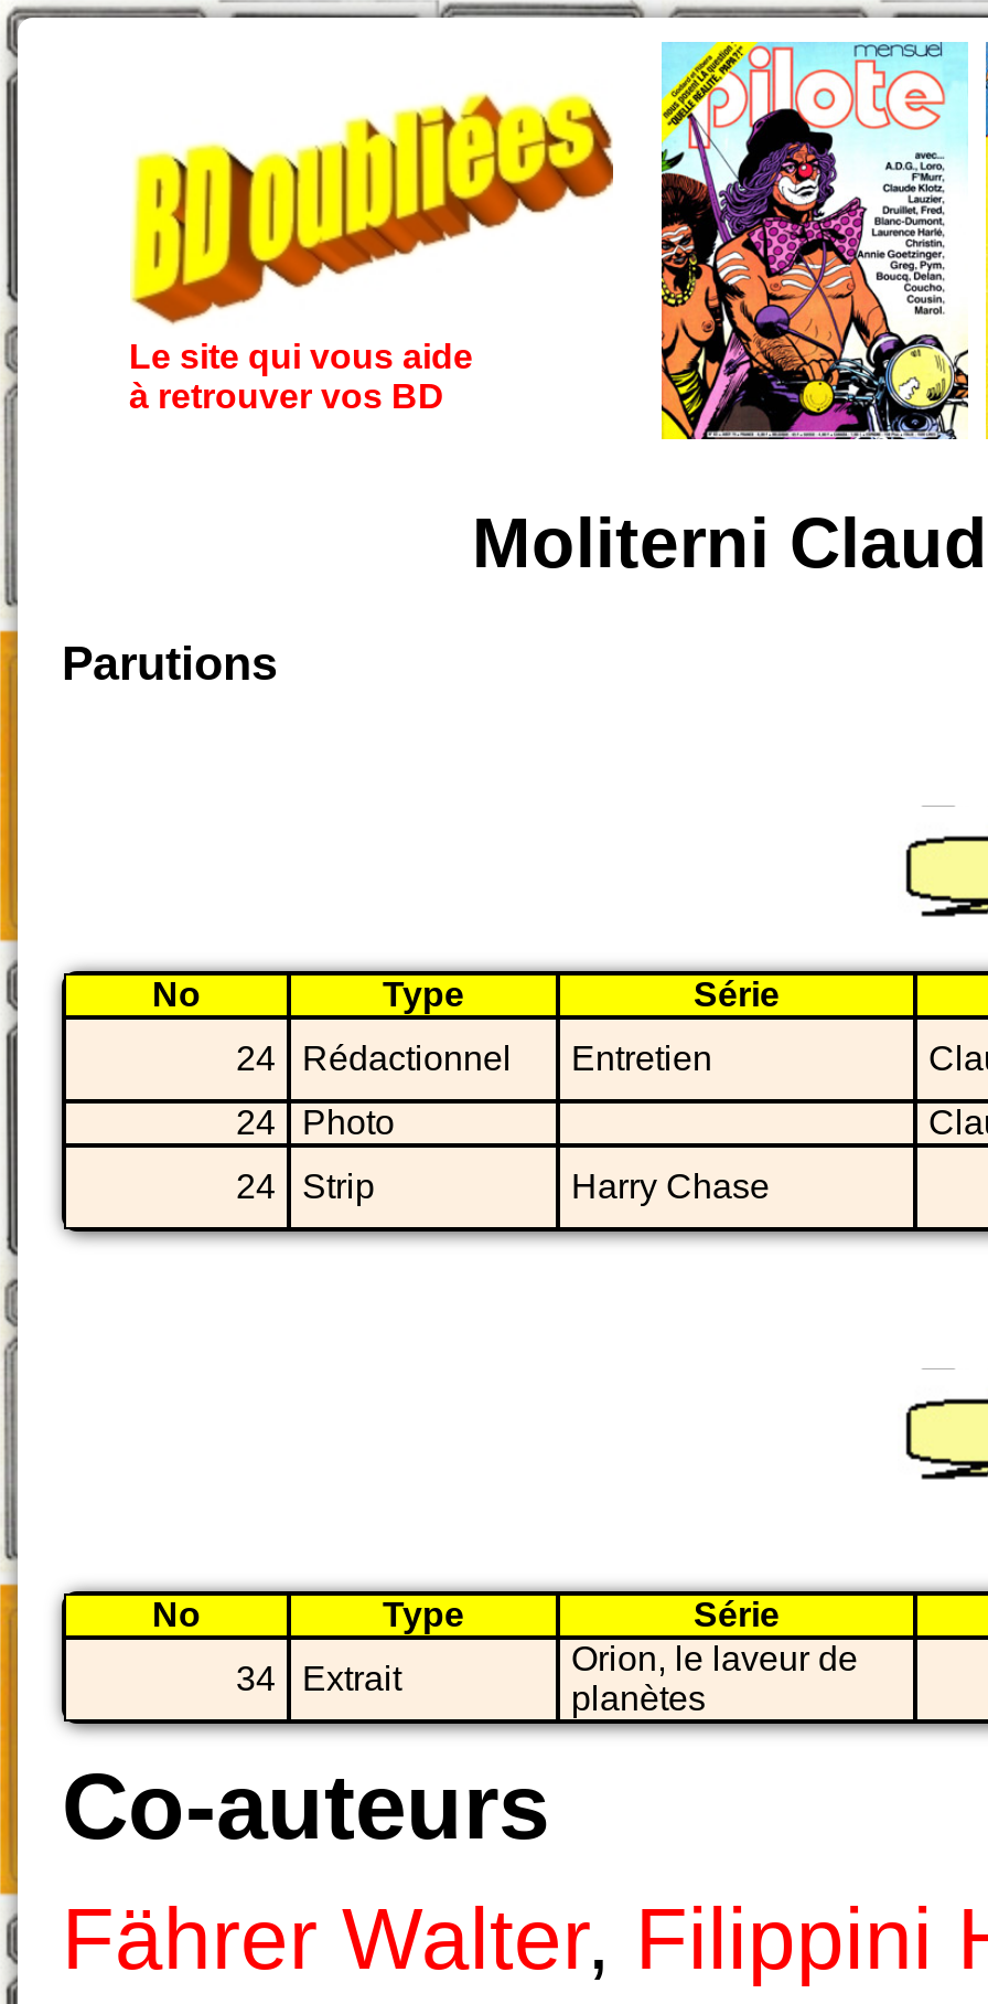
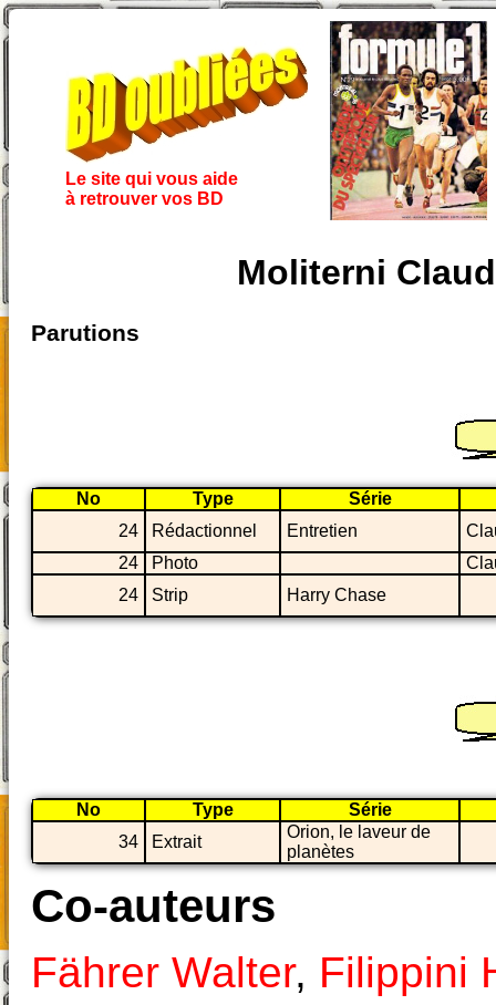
- [image]
+ [image]
